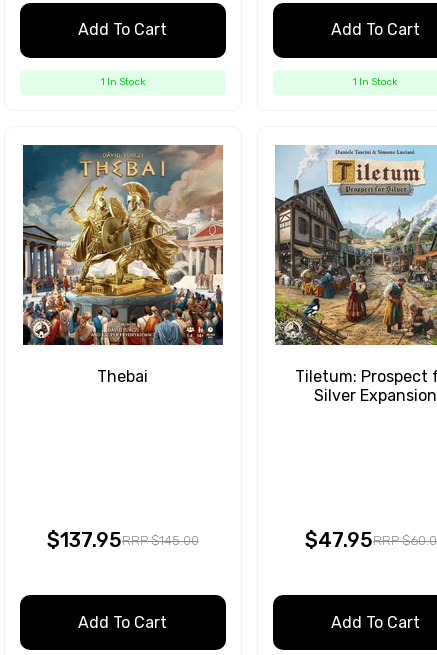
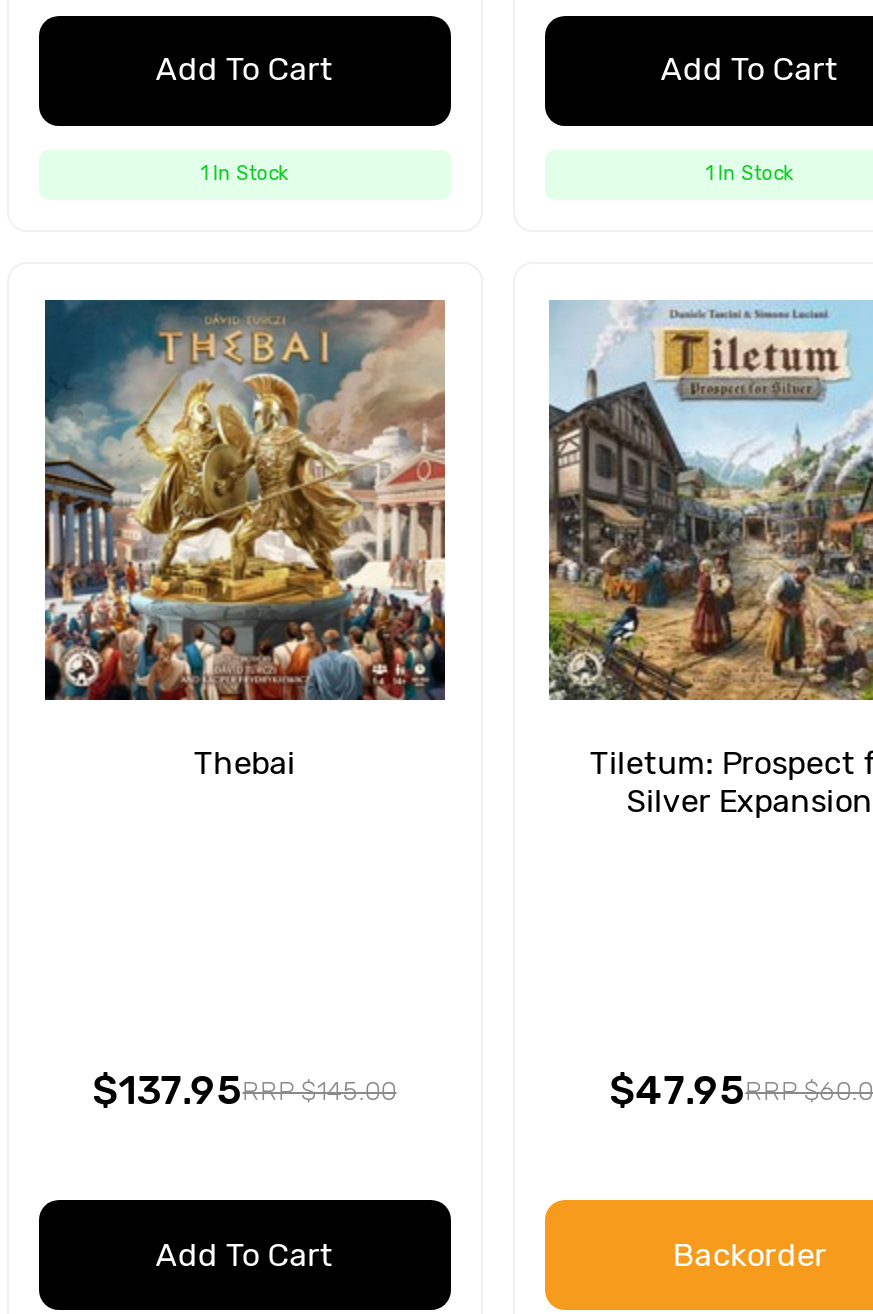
- Add To Cart
+ Backorder
